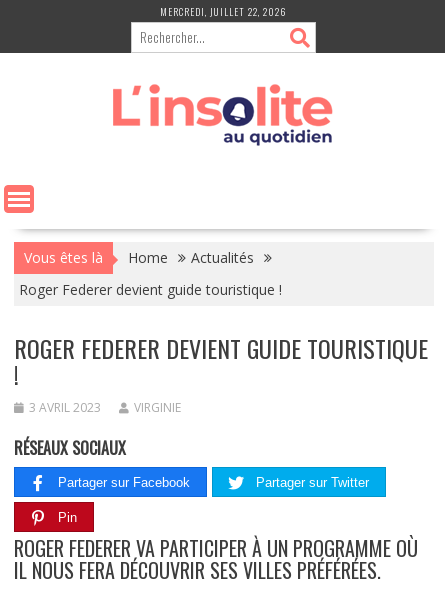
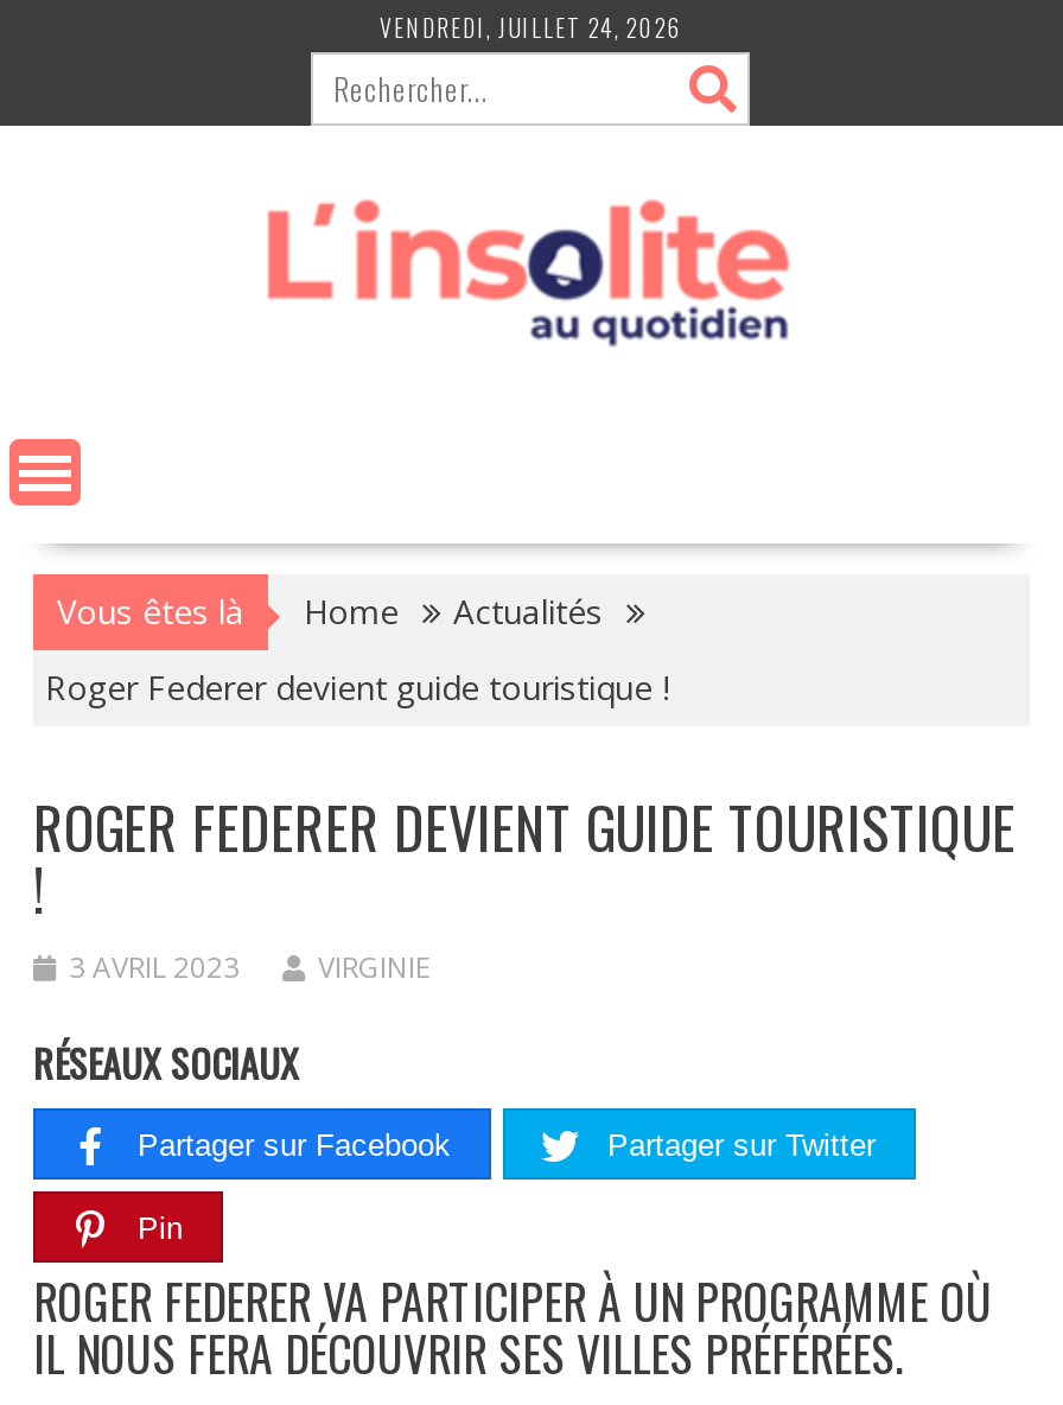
- MERCREDI, JUILLET 22, 2026
+ VENDREDI, JUILLET 24, 2026
